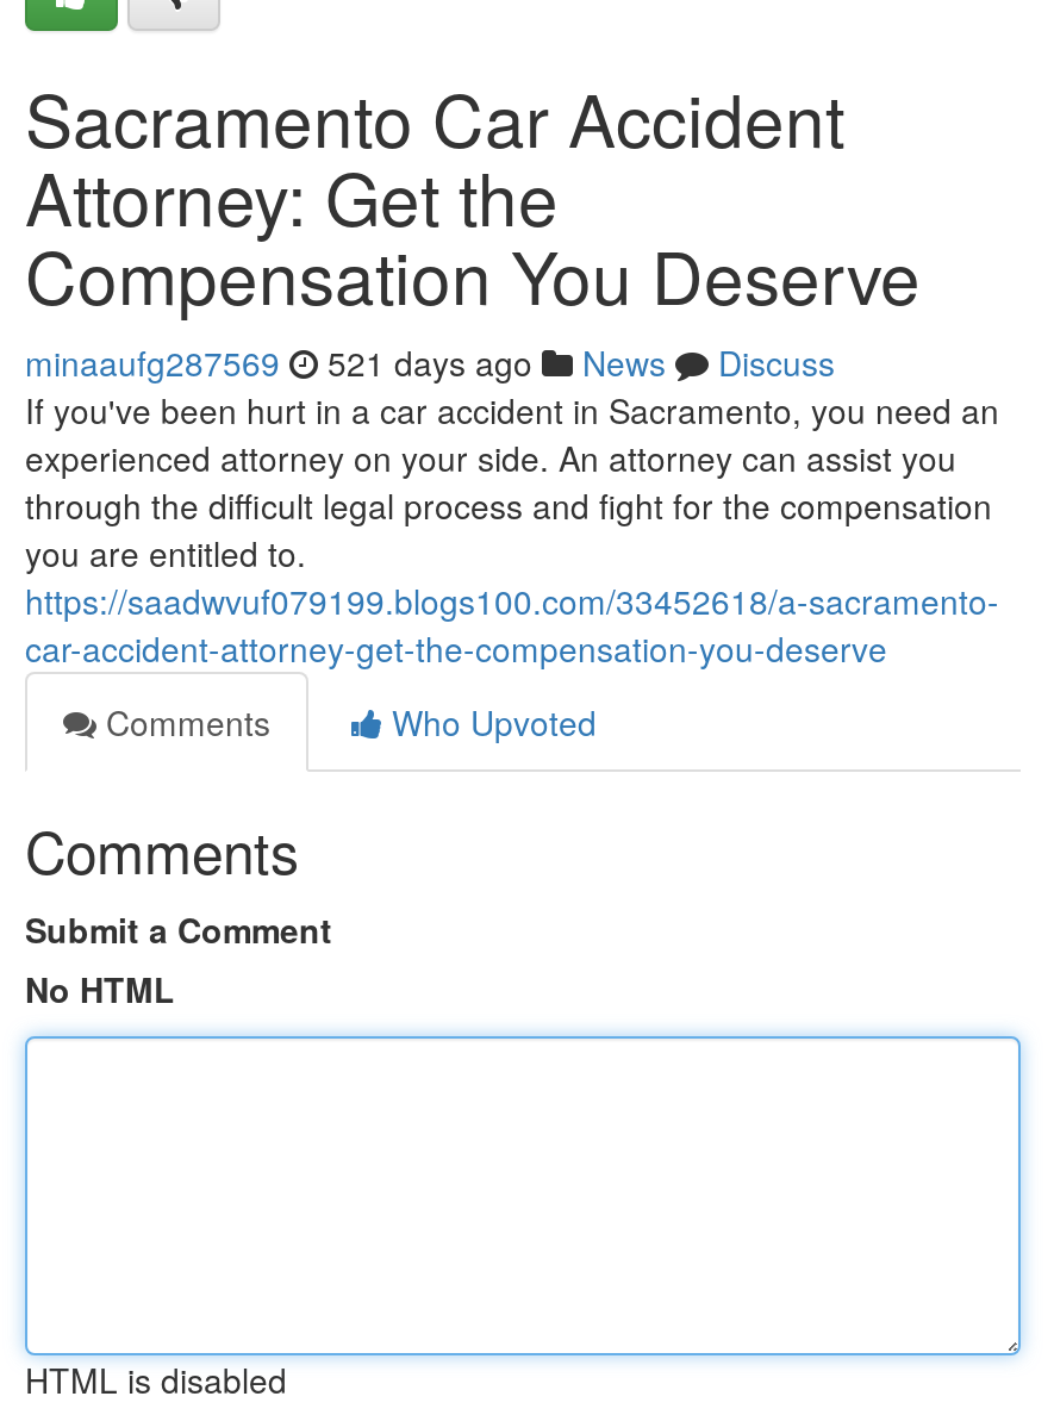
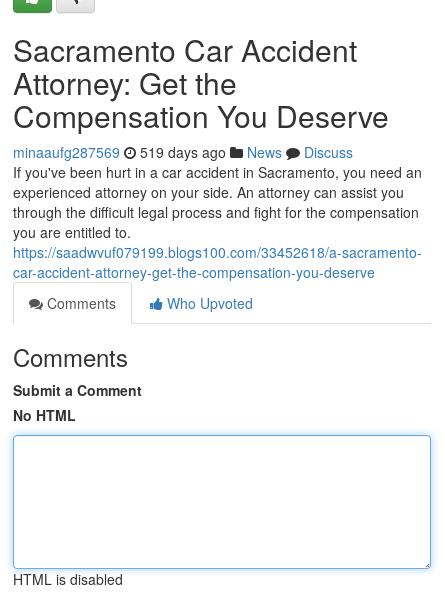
- minaaufg287569 521 days ago News Discuss
+ minaaufg287569 519 days ago News Discuss
